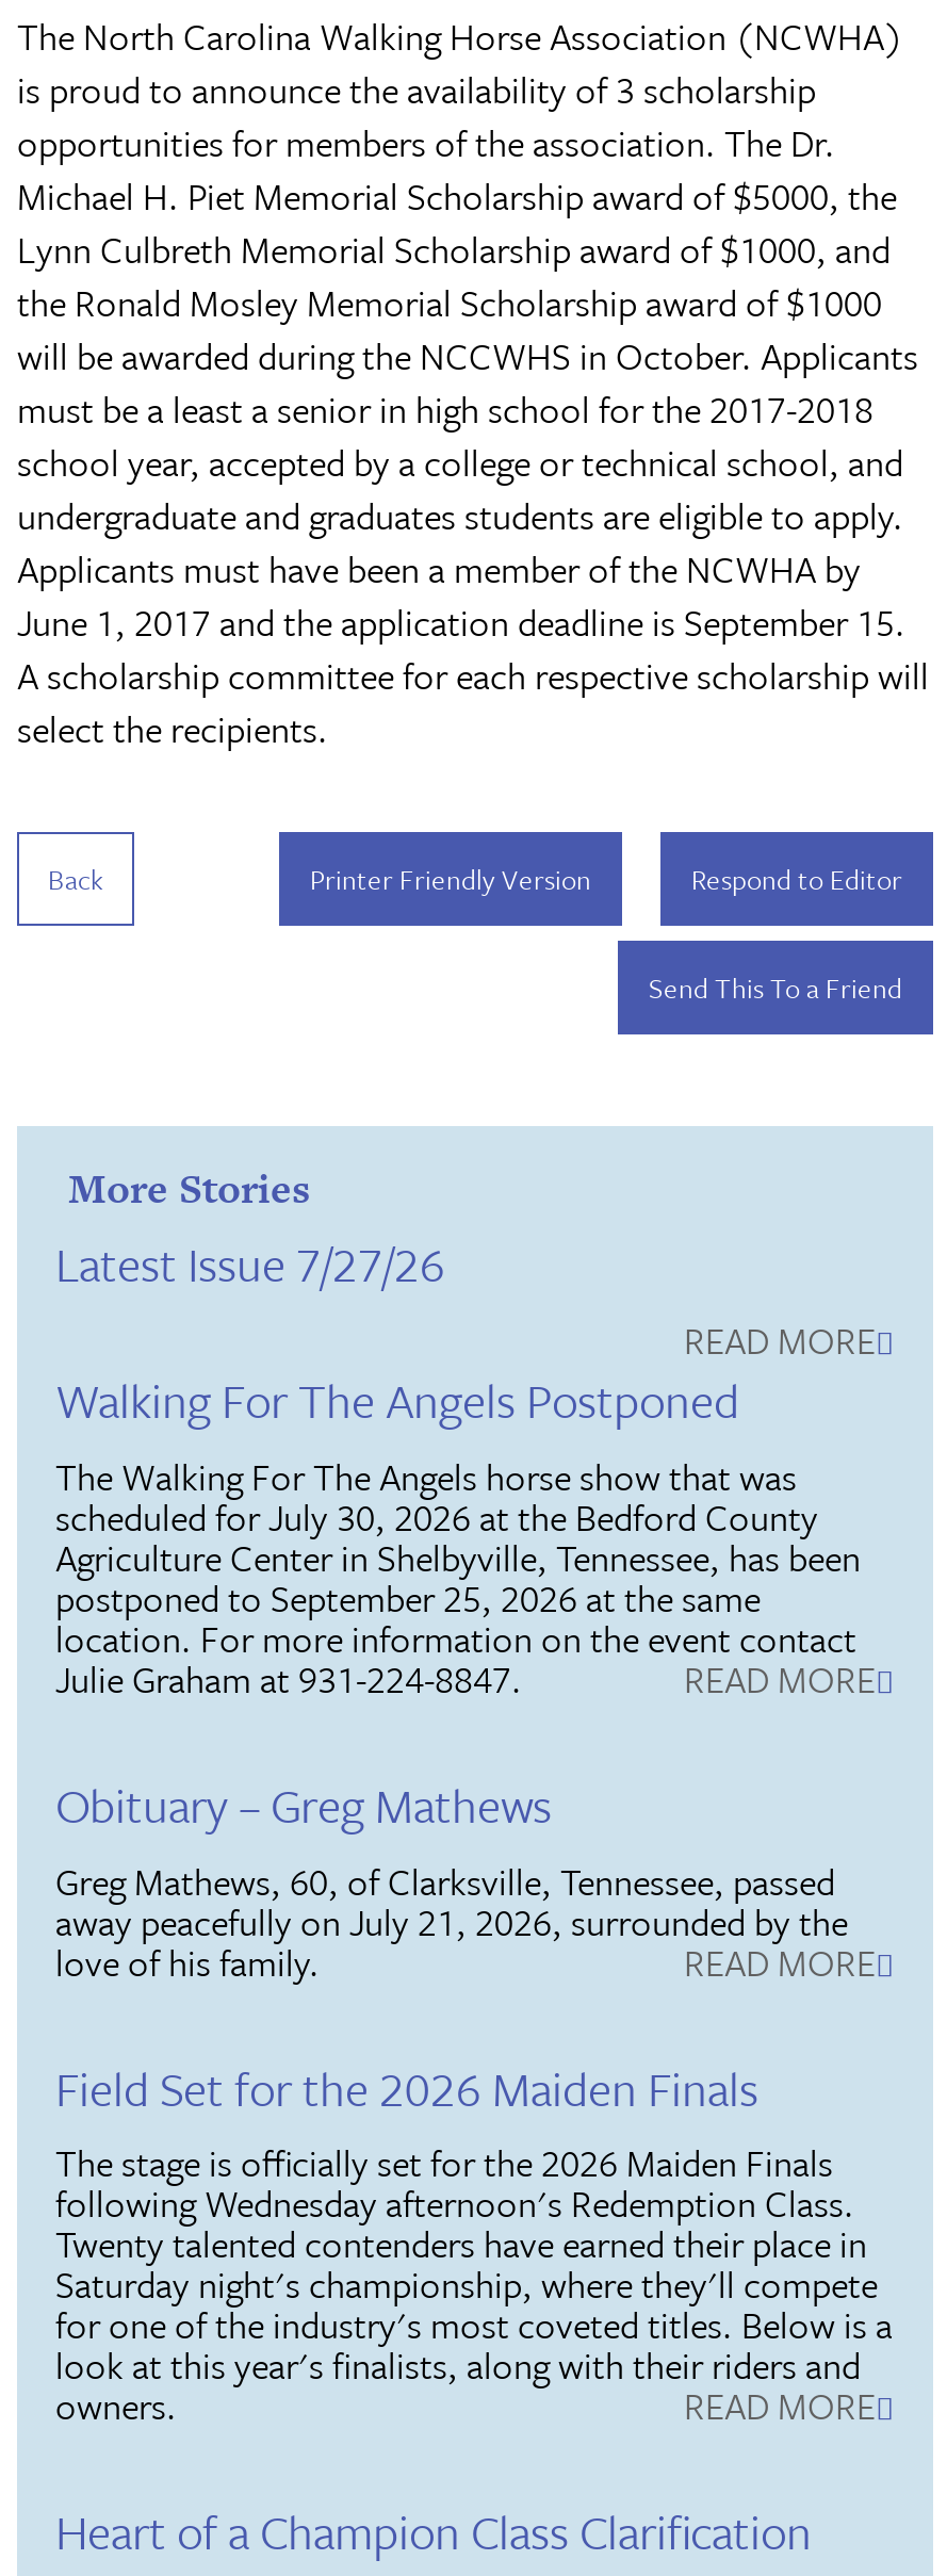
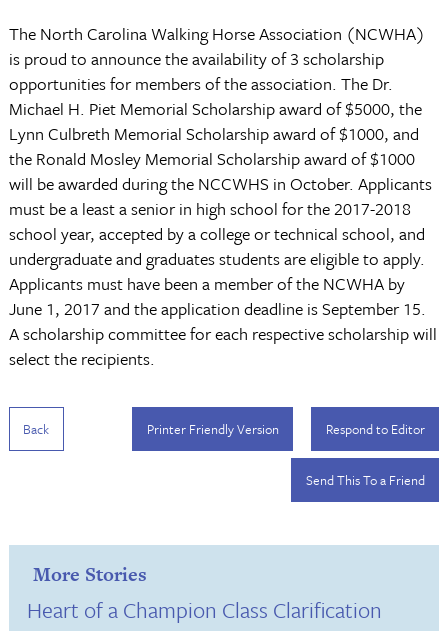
- Latest Issue 7/27/26
- READ MORE
- Walking For The Angels Postponed
- The Walking For The Angels horse show that was
- scheduled for July 30, 2026 at the Bedford County
- Agriculture Center in Shelbyville, Tennessee, has been
- postponed to September 25, 2026 at the same
- location. For more information on the event contact
- Julie Graham at 931-224-8847.
- READ MORE
- Obituary – Greg Mathews
- Greg Mathews, 60, of Clarksville, Tennessee, passed
- away peacefully on July 21, 2026, surrounded by the
- love of his family.
- READ MORE
- Field Set for the 2026 Maiden Finals
- The stage is officially set for the 2026 Maiden Finals
- following Wednesday afternoon's Redemption Class.
- Twenty talented contenders have earned their place in
- Saturday night's championship, where they'll compete
- for one of the industry's most coveted titles. Below is a
- look at this year's finalists, along with their riders and
- owners.
- READ MORE
